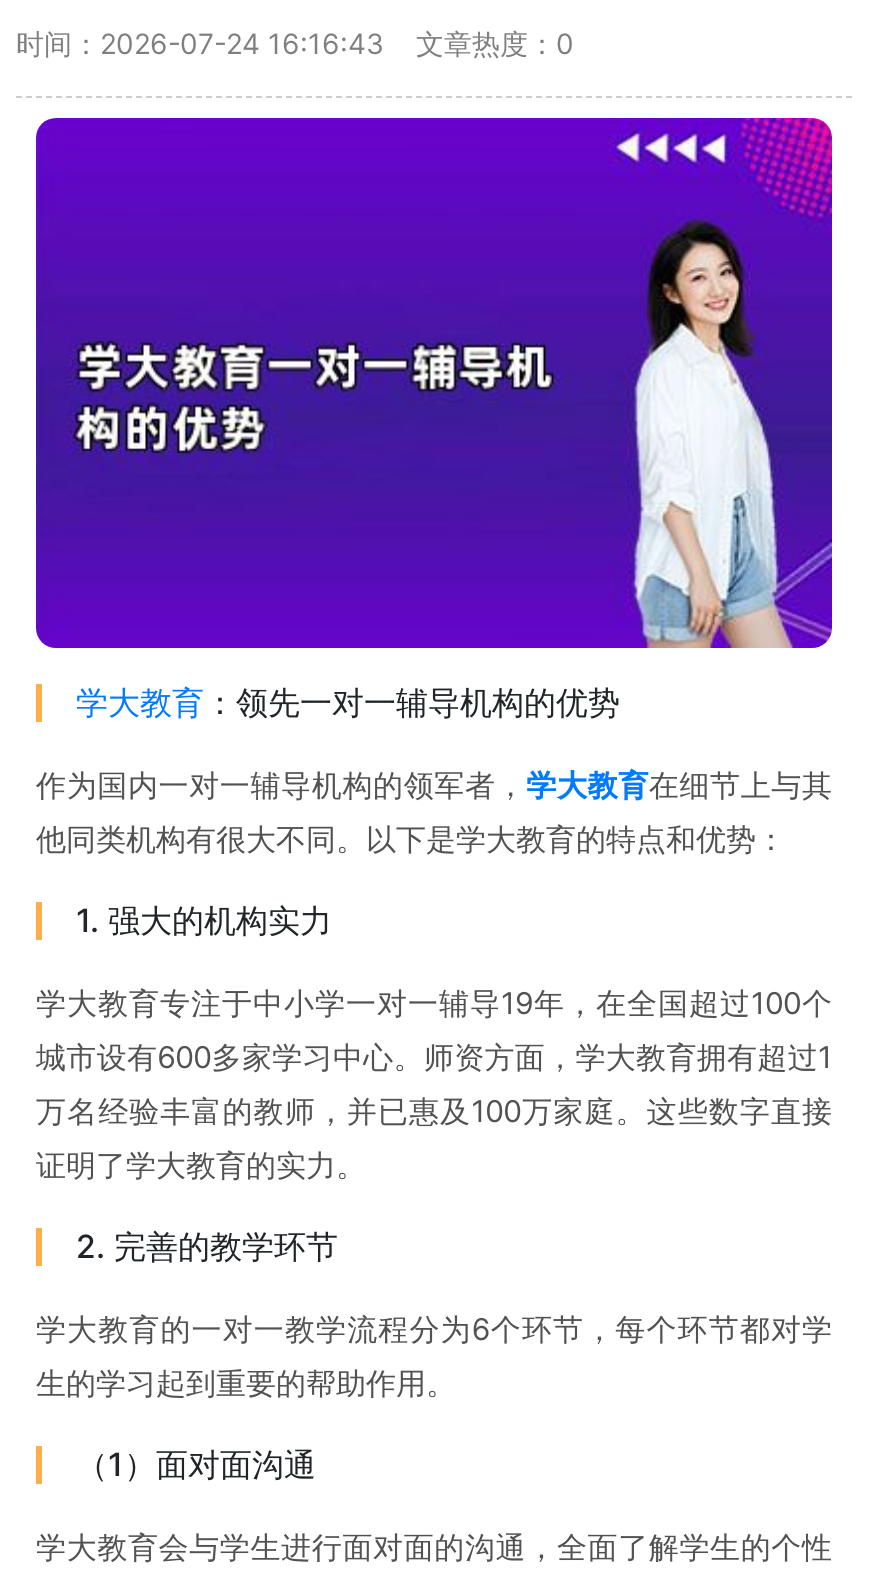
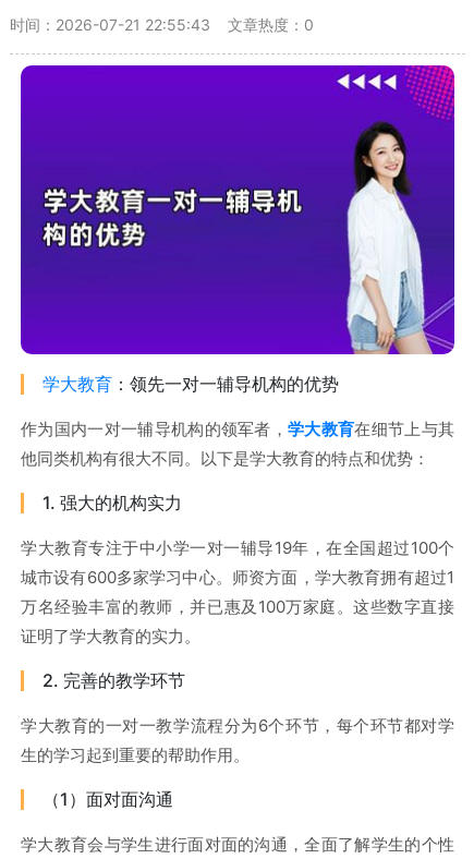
- 时间：2026-07-24 16:16:43 文章热度：0
+ 时间：2026-07-21 22:55:43 文章热度：0
